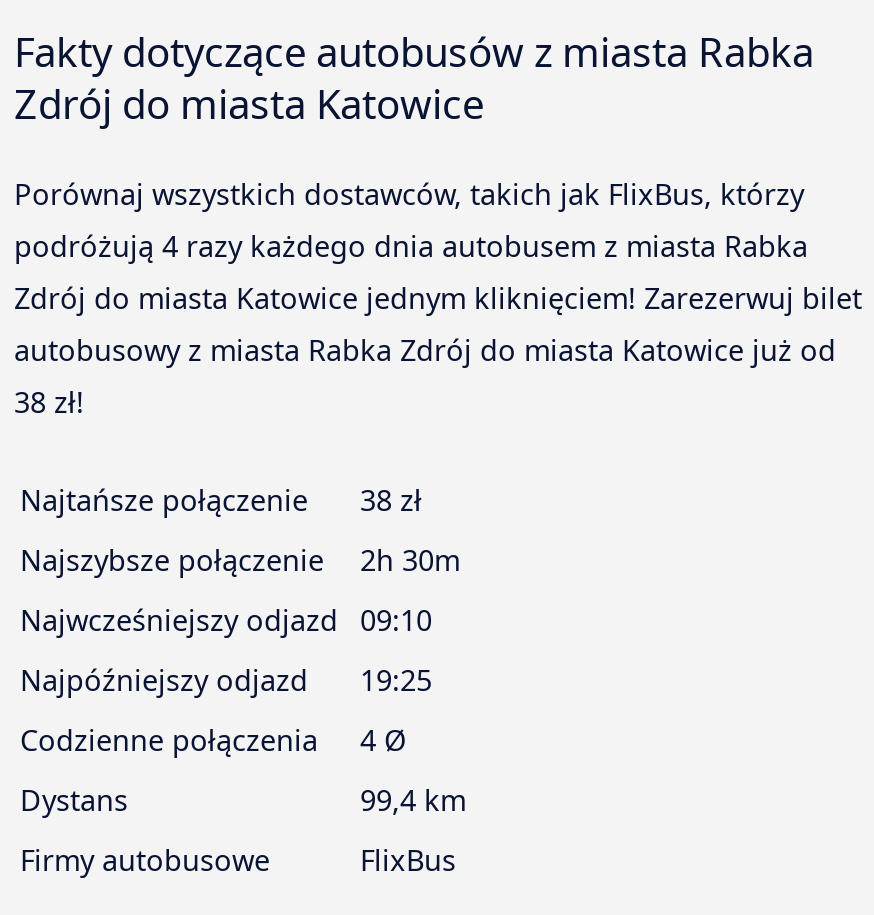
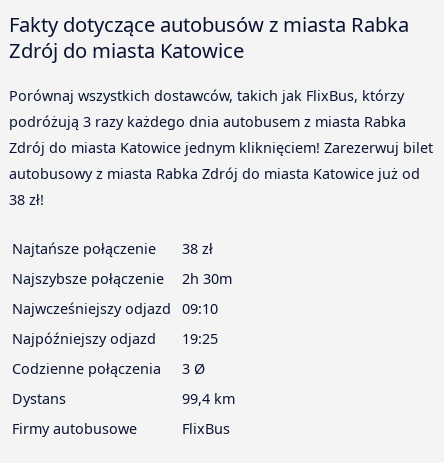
- podróżują 4 razy każdego dnia autobusem z miasta Rabka
+ podróżują 3 razy każdego dnia autobusem z miasta Rabka

- Codzienne połączenia 4 Ø
+ Codzienne połączenia 3 Ø
